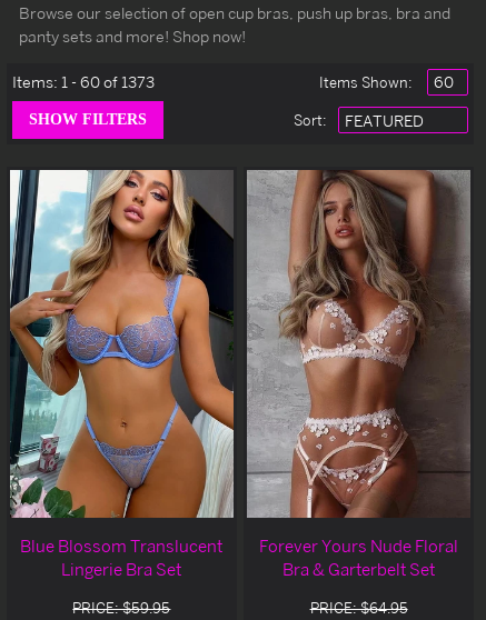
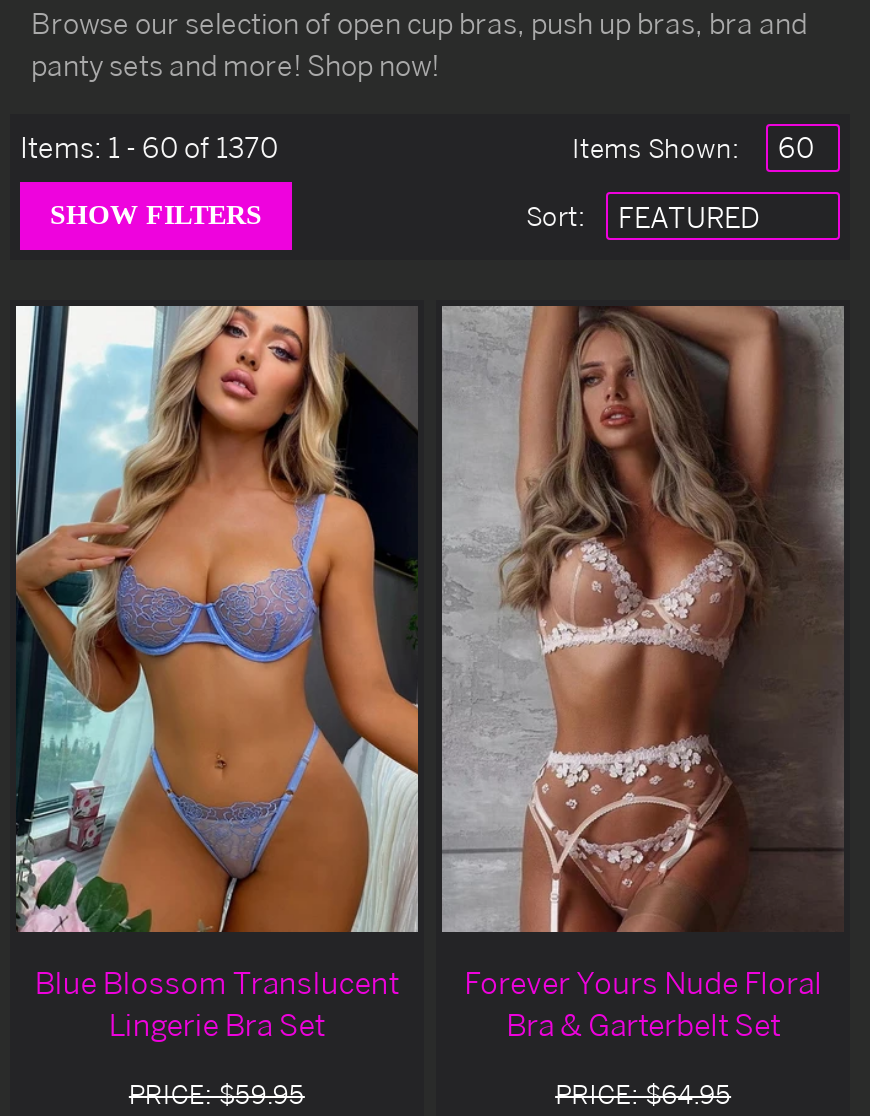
- Items: 1 - 60 of 1373
+ Items: 1 - 60 of 1370
